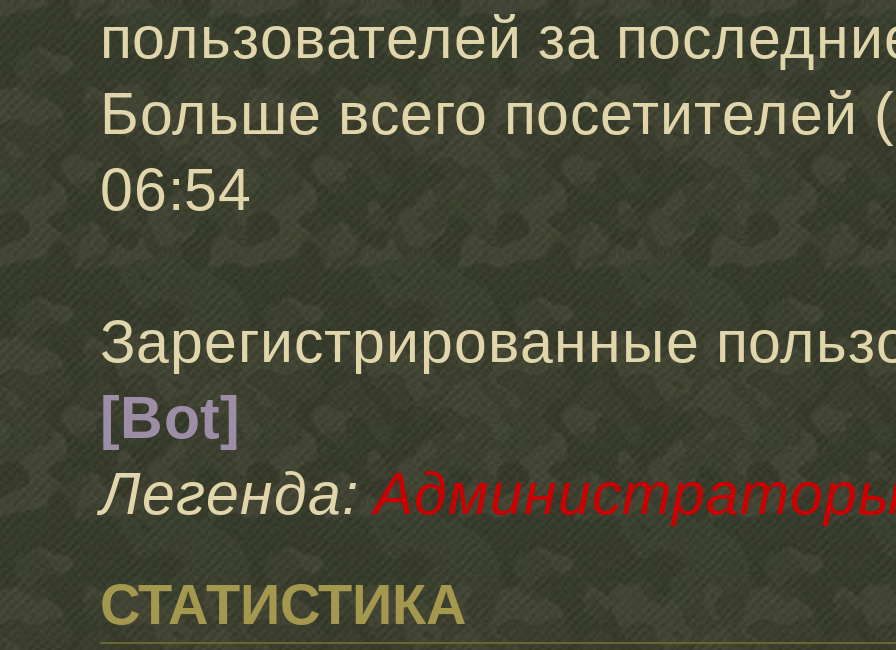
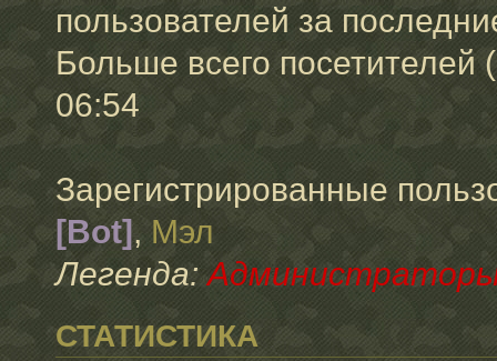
- [Bot]
+ [Bot], Мэл
